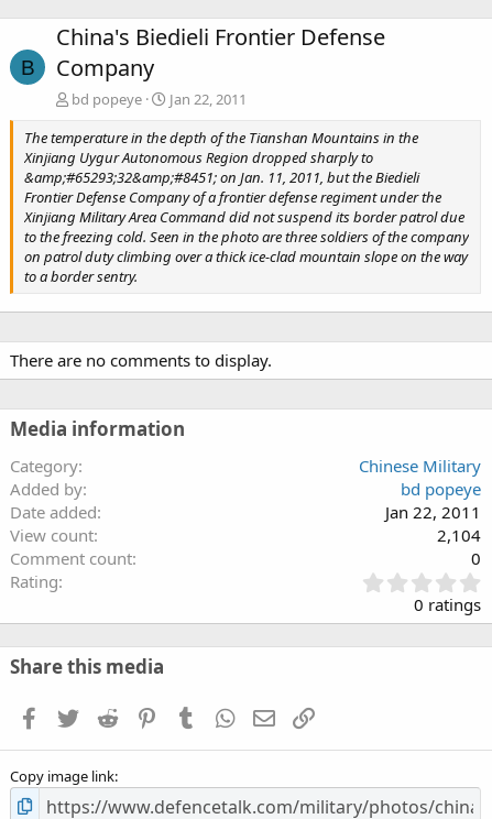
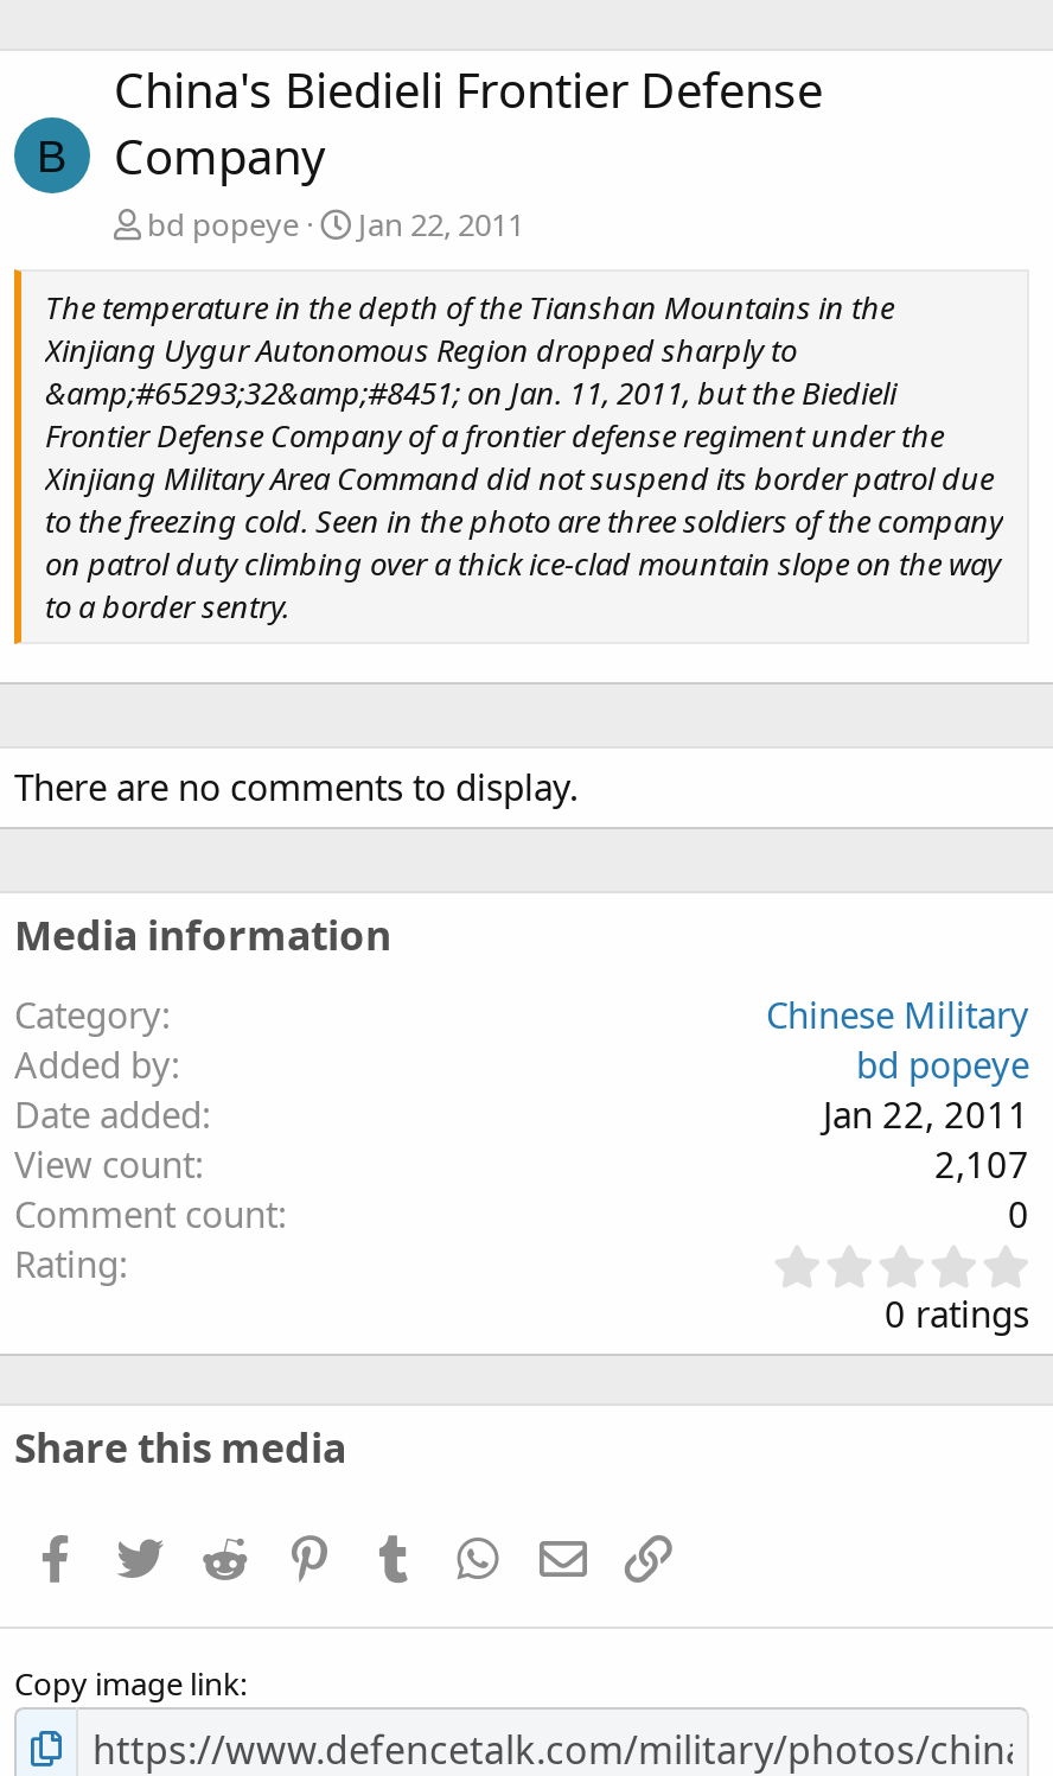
- 2,104
+ 2,107
